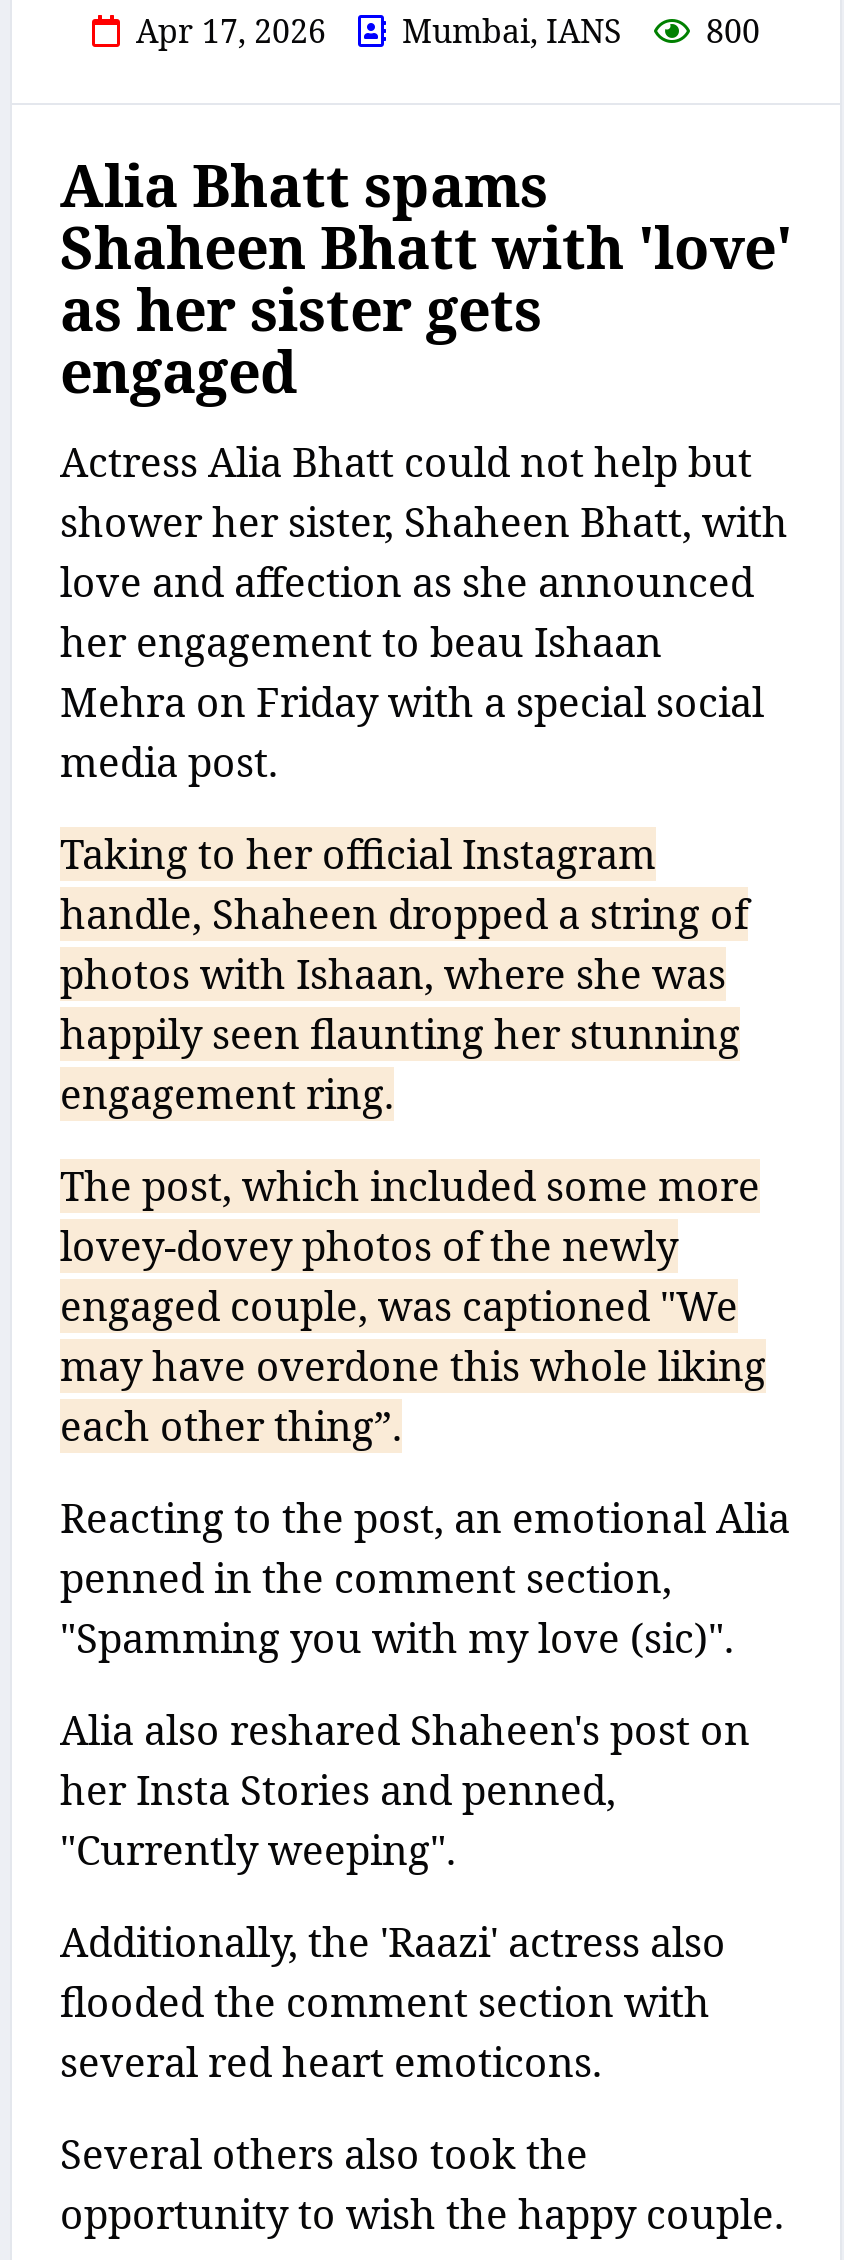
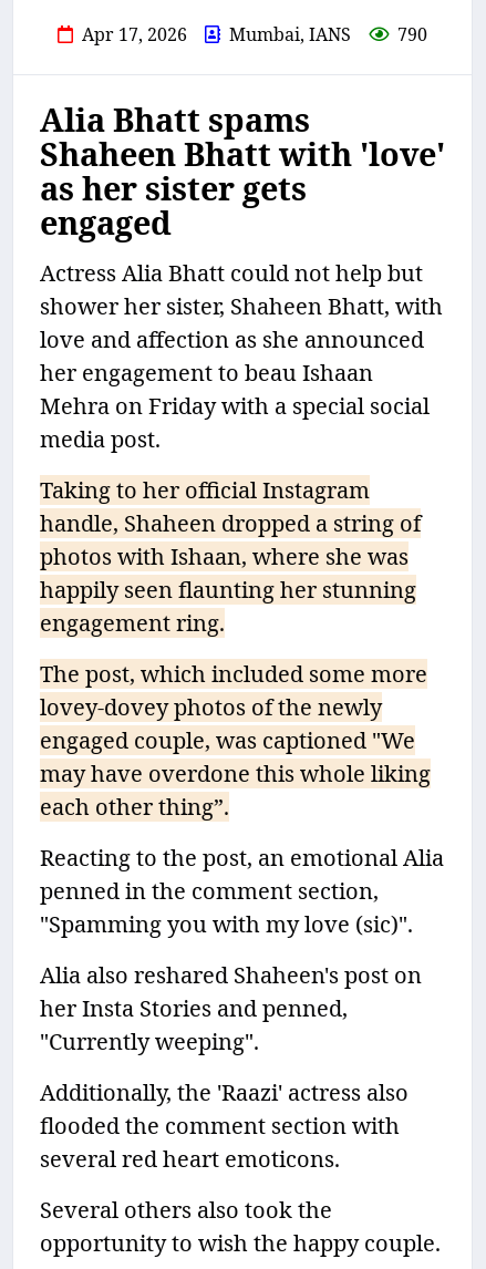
- Apr 17, 2026 Mumbai, IANS 800
+ Apr 17, 2026 Mumbai, IANS 790
